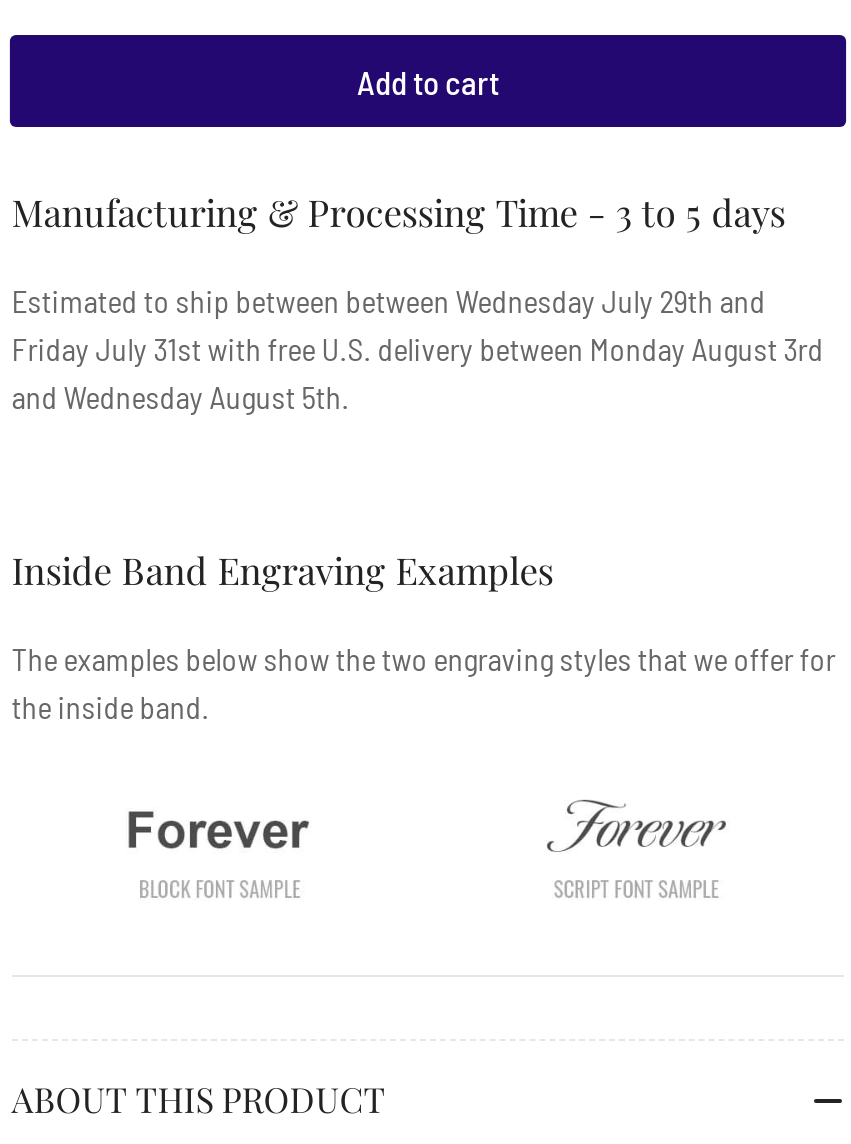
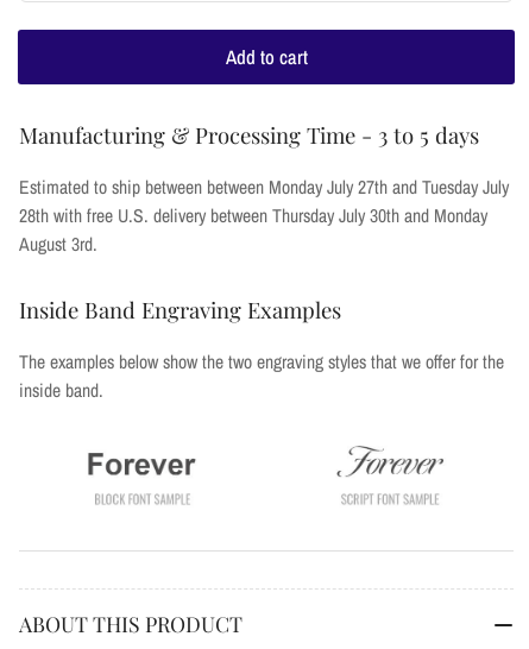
- Estimated to ship between between Wednesday July 29th and
- Friday July 31st with free U.S. delivery between Monday August 3rd
- and Wednesday August 5th.
+ Estimated to ship between between Monday July 27th and Tuesday July
+ 28th with free U.S. delivery between Thursday July 30th and Monday
+ August 3rd.
